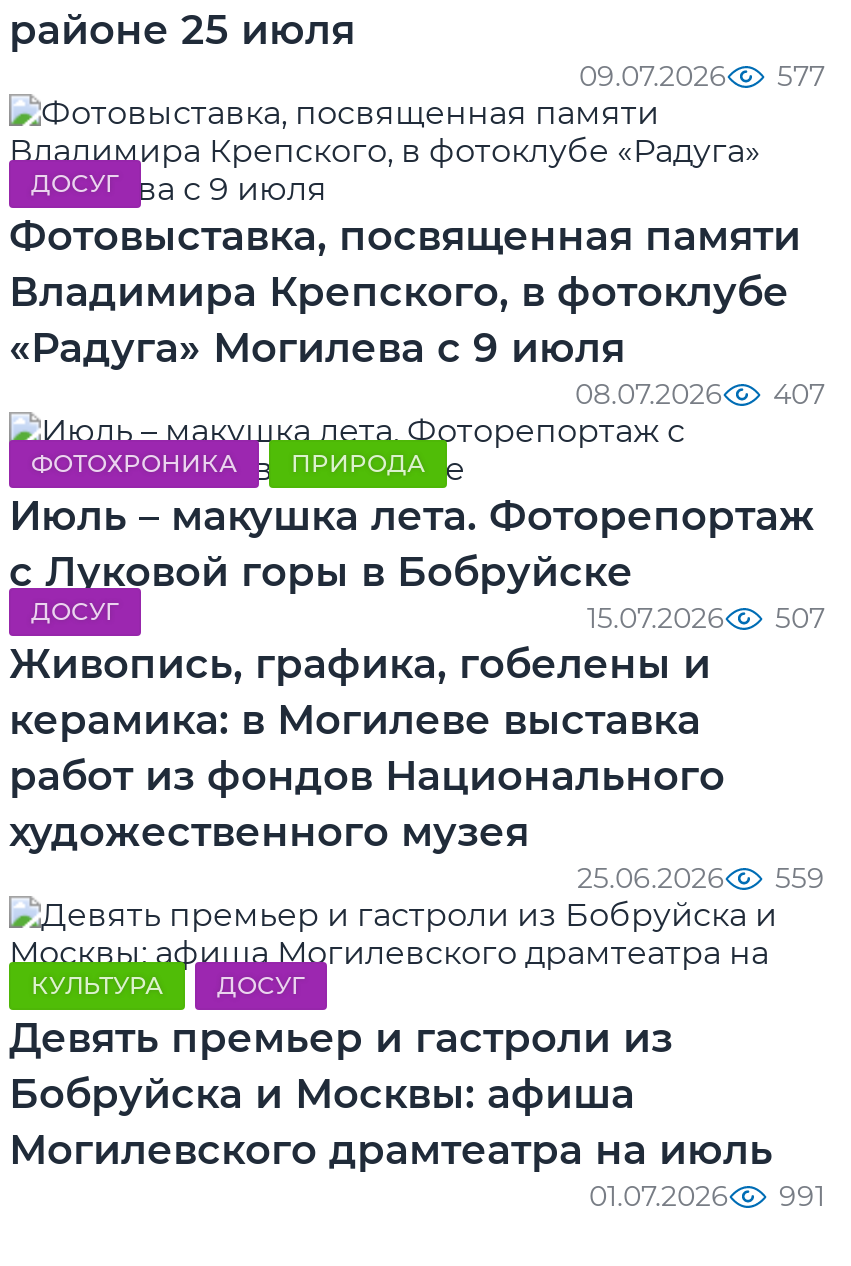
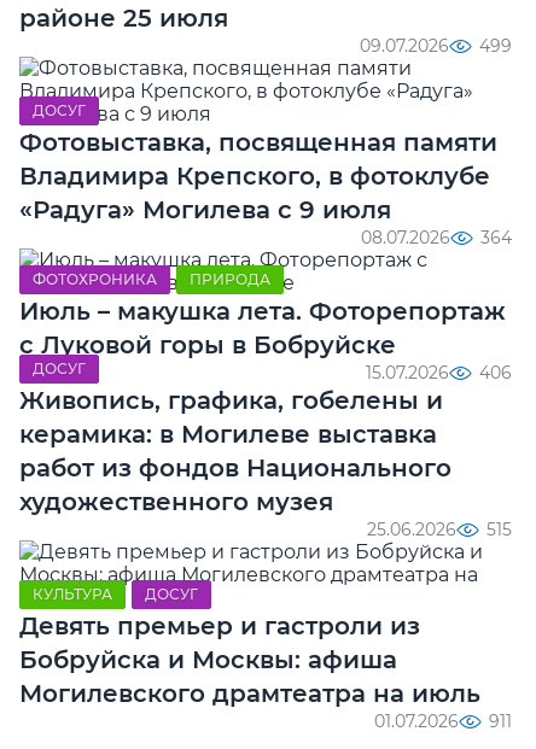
- 09.07.2026 577
+ 09.07.2026 499

- 08.07.2026 407
+ 08.07.2026 364

- 15.07.2026 507
+ 15.07.2026 406

- 25.06.2026 559
+ 25.06.2026 515

- 01.07.2026 991
+ 01.07.2026 911
